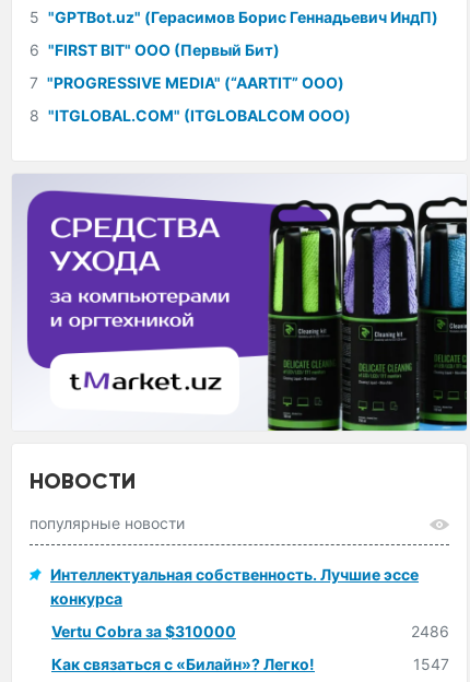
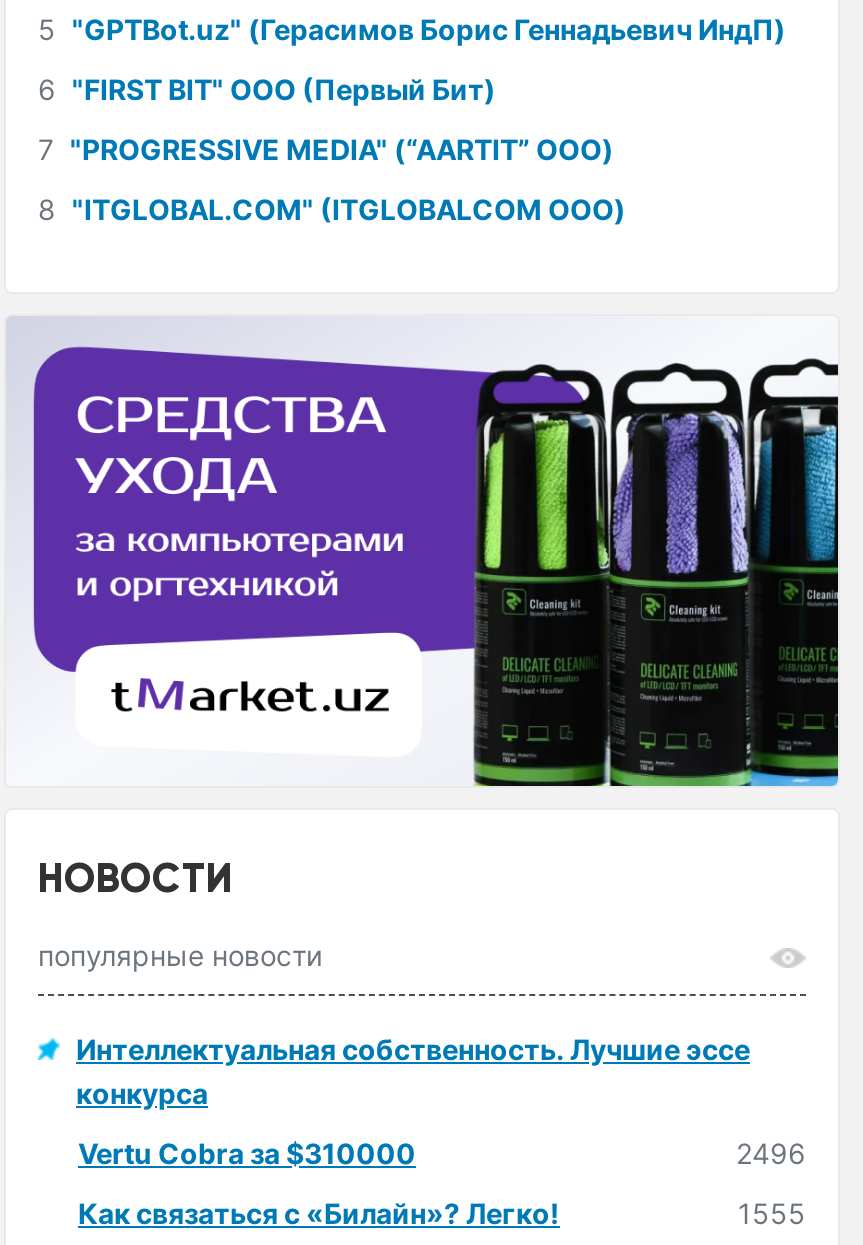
- 2486
+ 2496

- 1547
+ 1555
